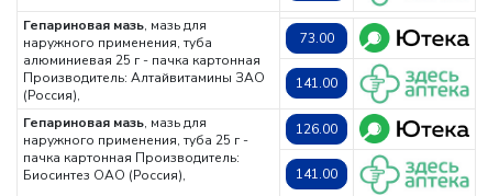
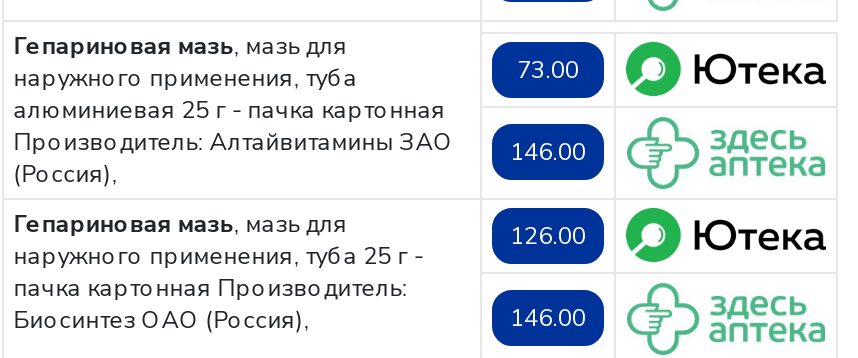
- Производитель: Алтайвитамины ЗАО 141.00
+ Производитель: Алтайвитамины ЗАО 146.00

- 141.00
+ 146.00
